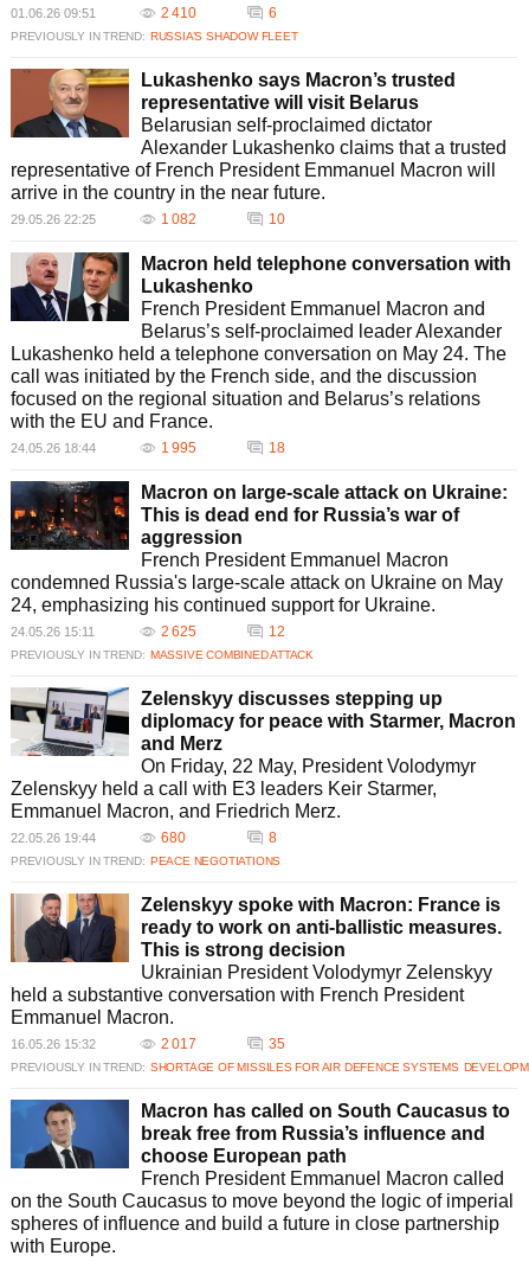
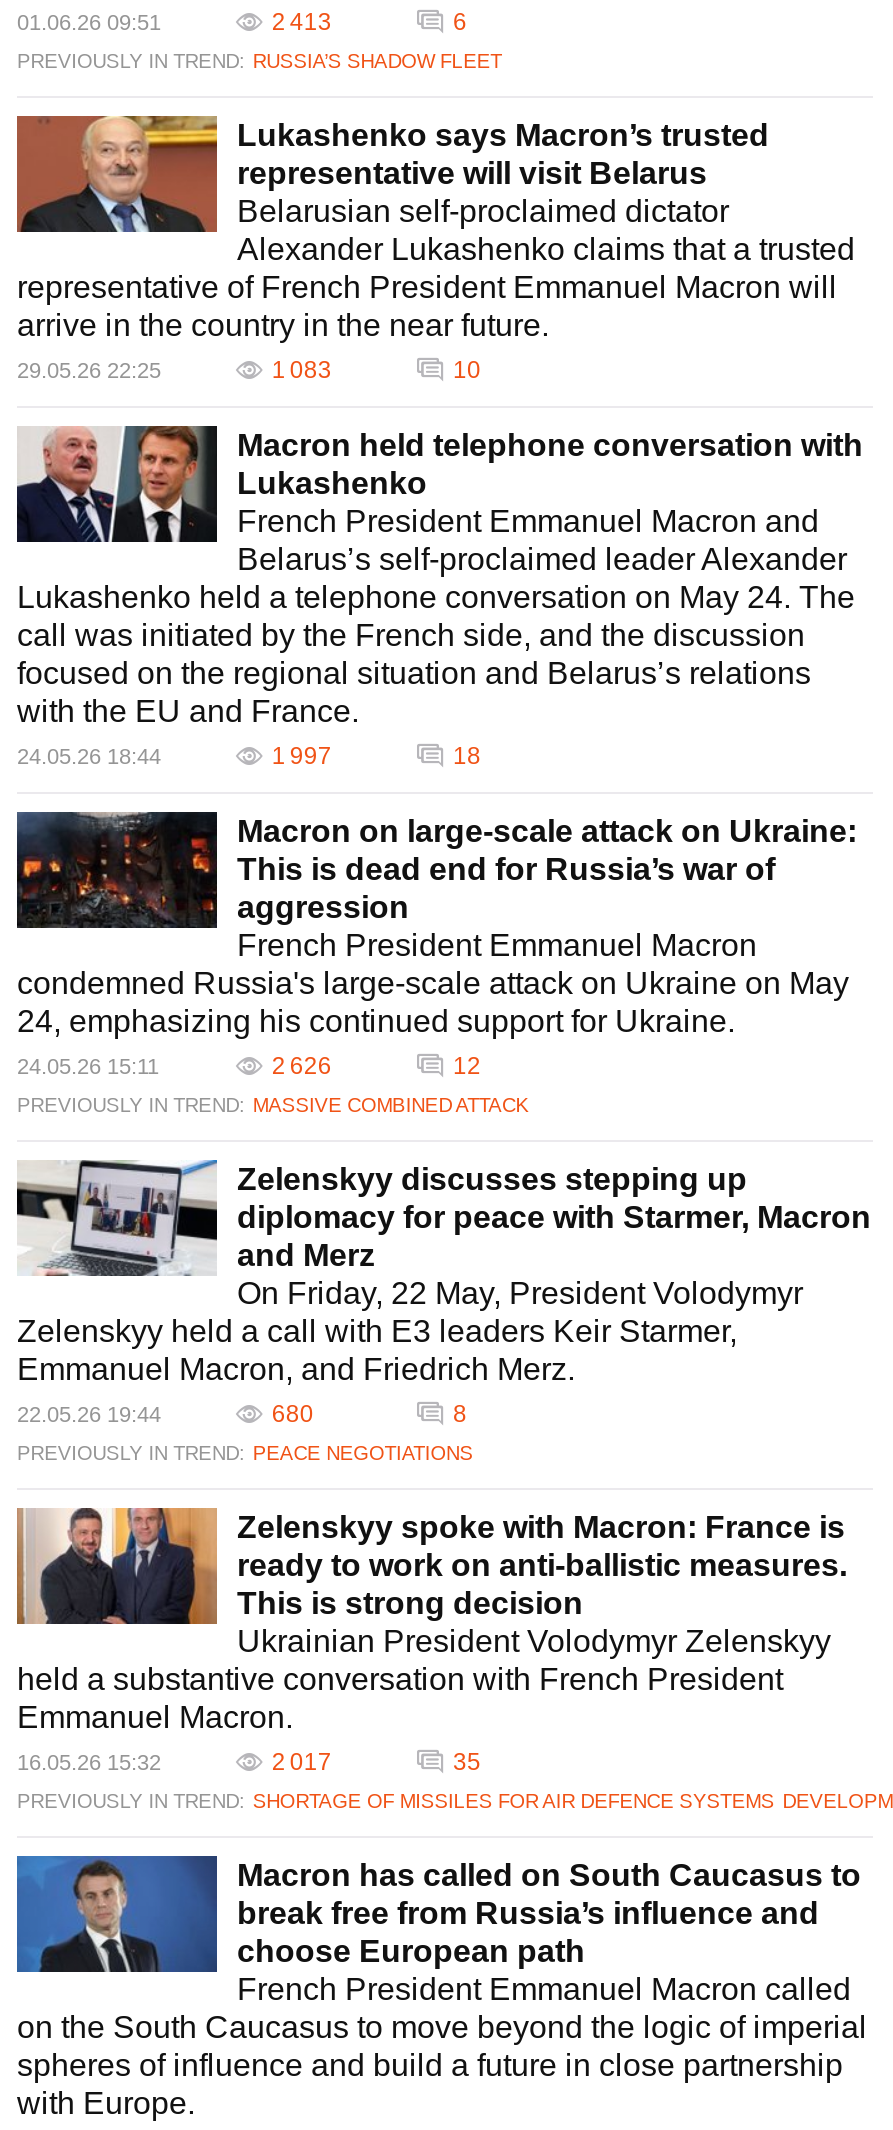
- 2 410
+ 2 413

- 1 082
+ 1 083

- 1 995
+ 1 997

- 2 625
+ 2 626
